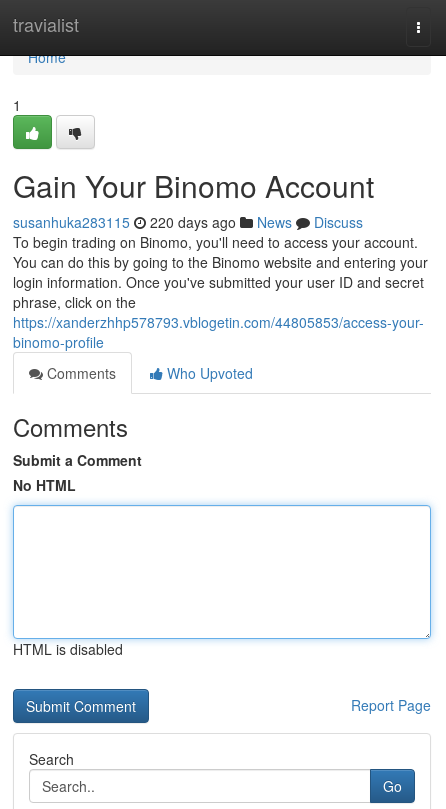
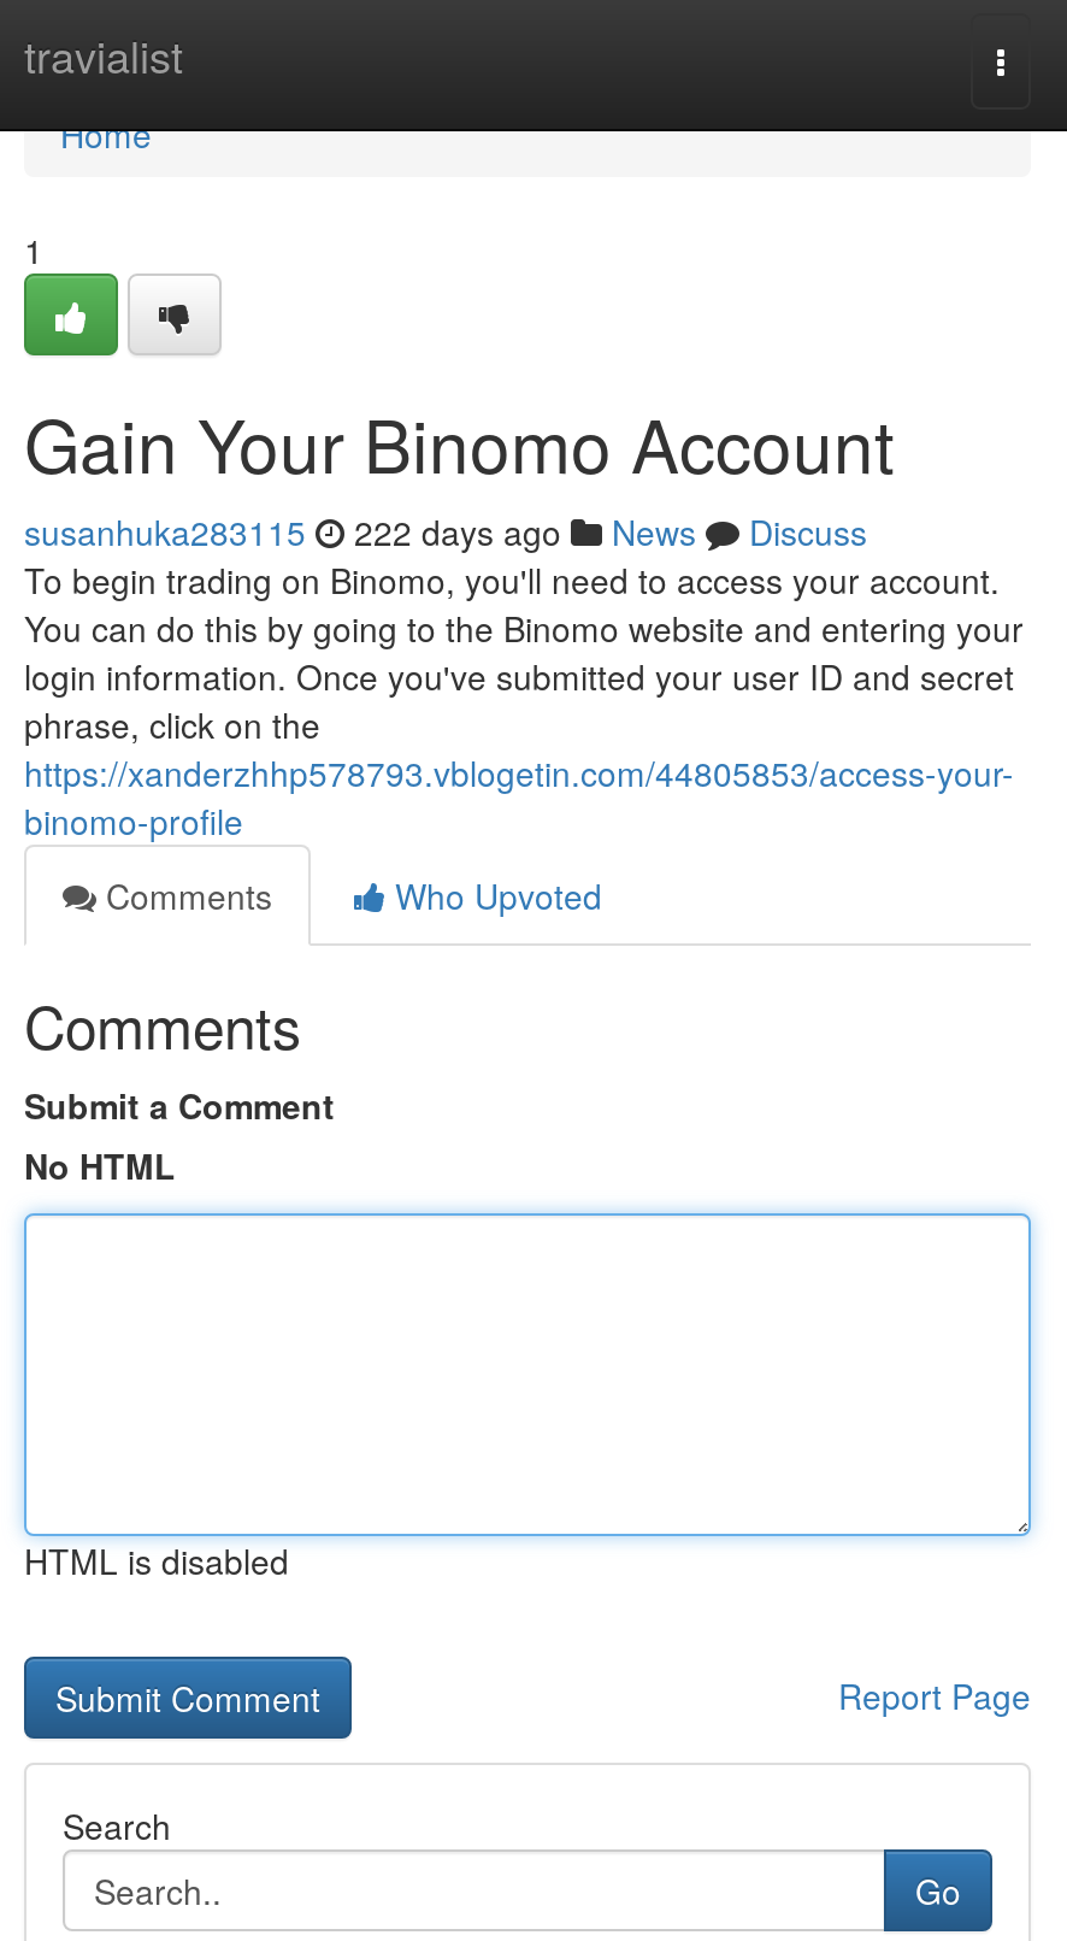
- susanhuka283115 220 days ago News Discuss
+ susanhuka283115 222 days ago News Discuss
